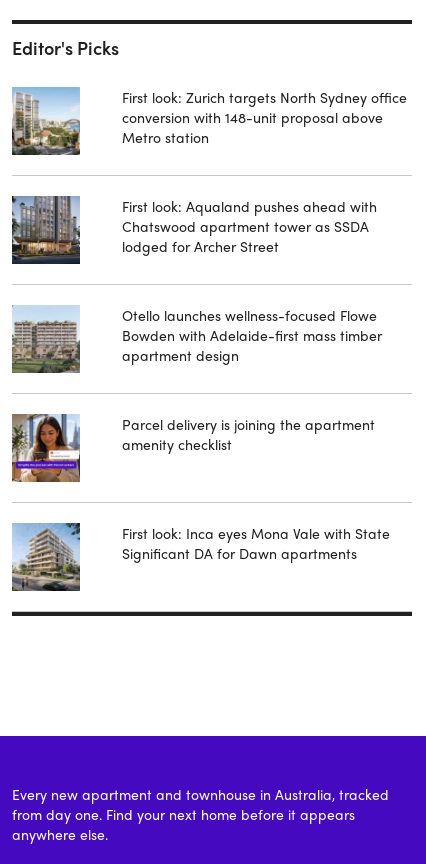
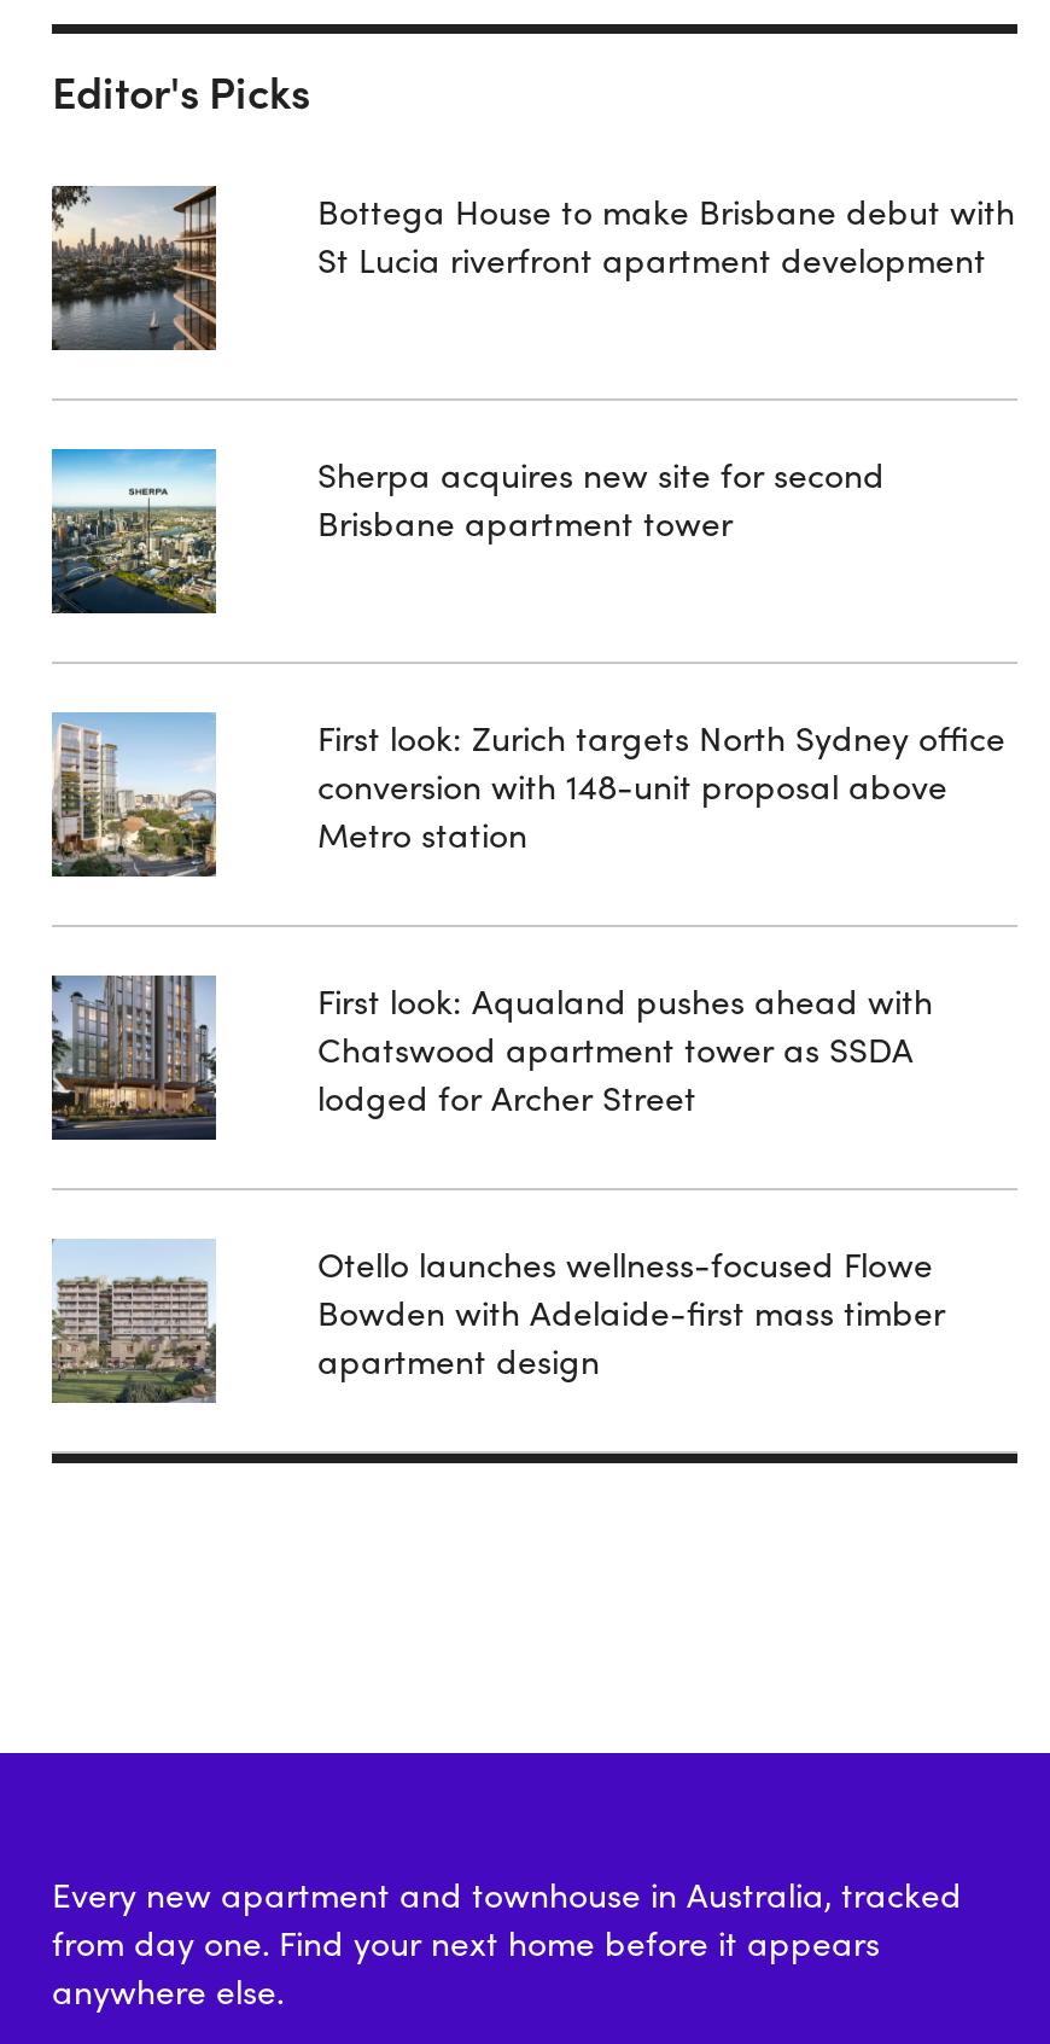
+ [image]

+ [image]

+ Bottega House to make Brisbane debut with
+ St Lucia riverfront apartment development

+ Sherpa acquires new site for second
+ Brisbane apartment tower

moved down: [image] | First look: Zurich targets North Sydney office | conversion with 148-unit proposal above | ... | Bowden with Adelaide-first mass timber | apartment design

- [image]

- Parcel delivery is joining the apartment
- amenity checklist

- [image]

- First look: Inca eyes Mona Vale with State
- Significant DA for Dawn apartments
